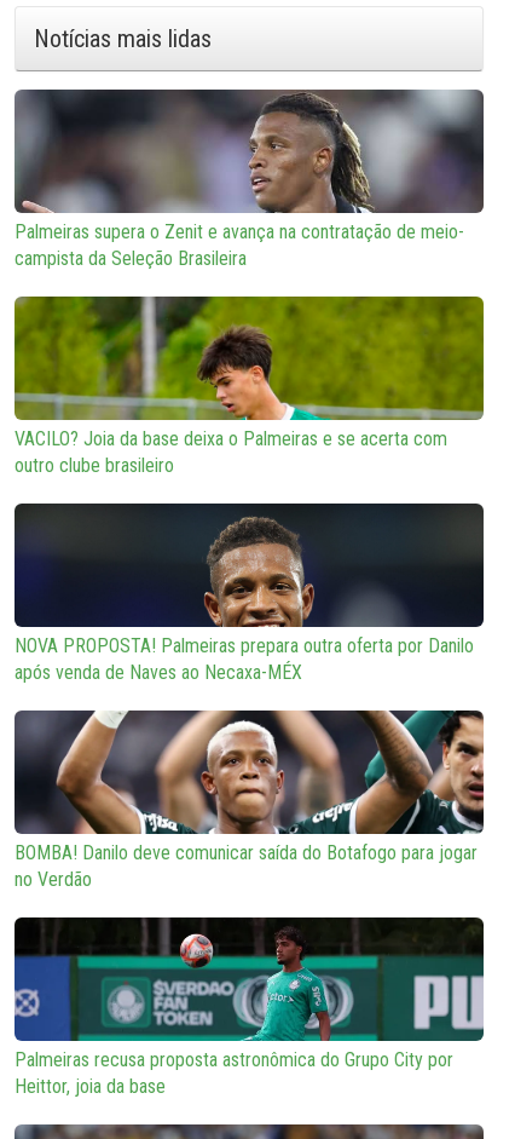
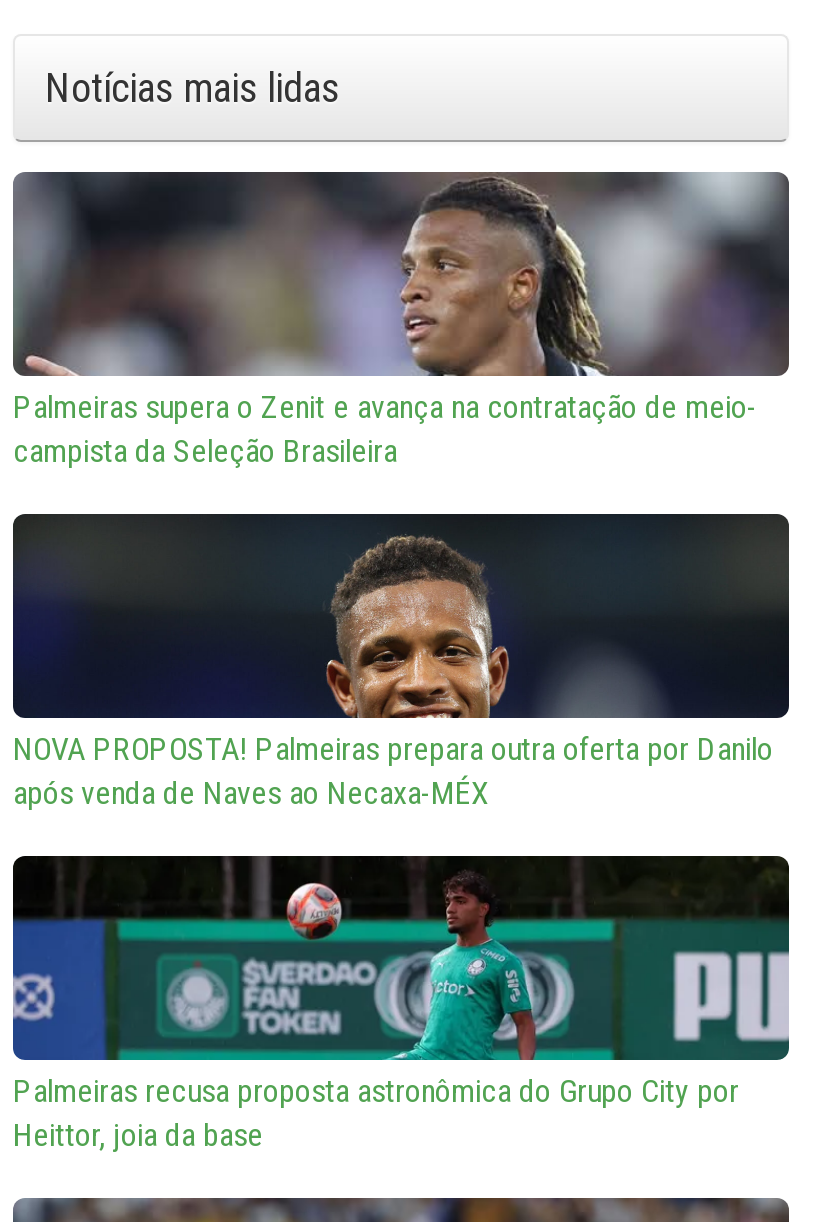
- [image]
- VACILO? Joia da base deixa o Palmeiras e se acerta com
- outro clube brasileiro

- [image]
- BOMBA! Danilo deve comunicar saída do Botafogo para jogar
- no Verdão
